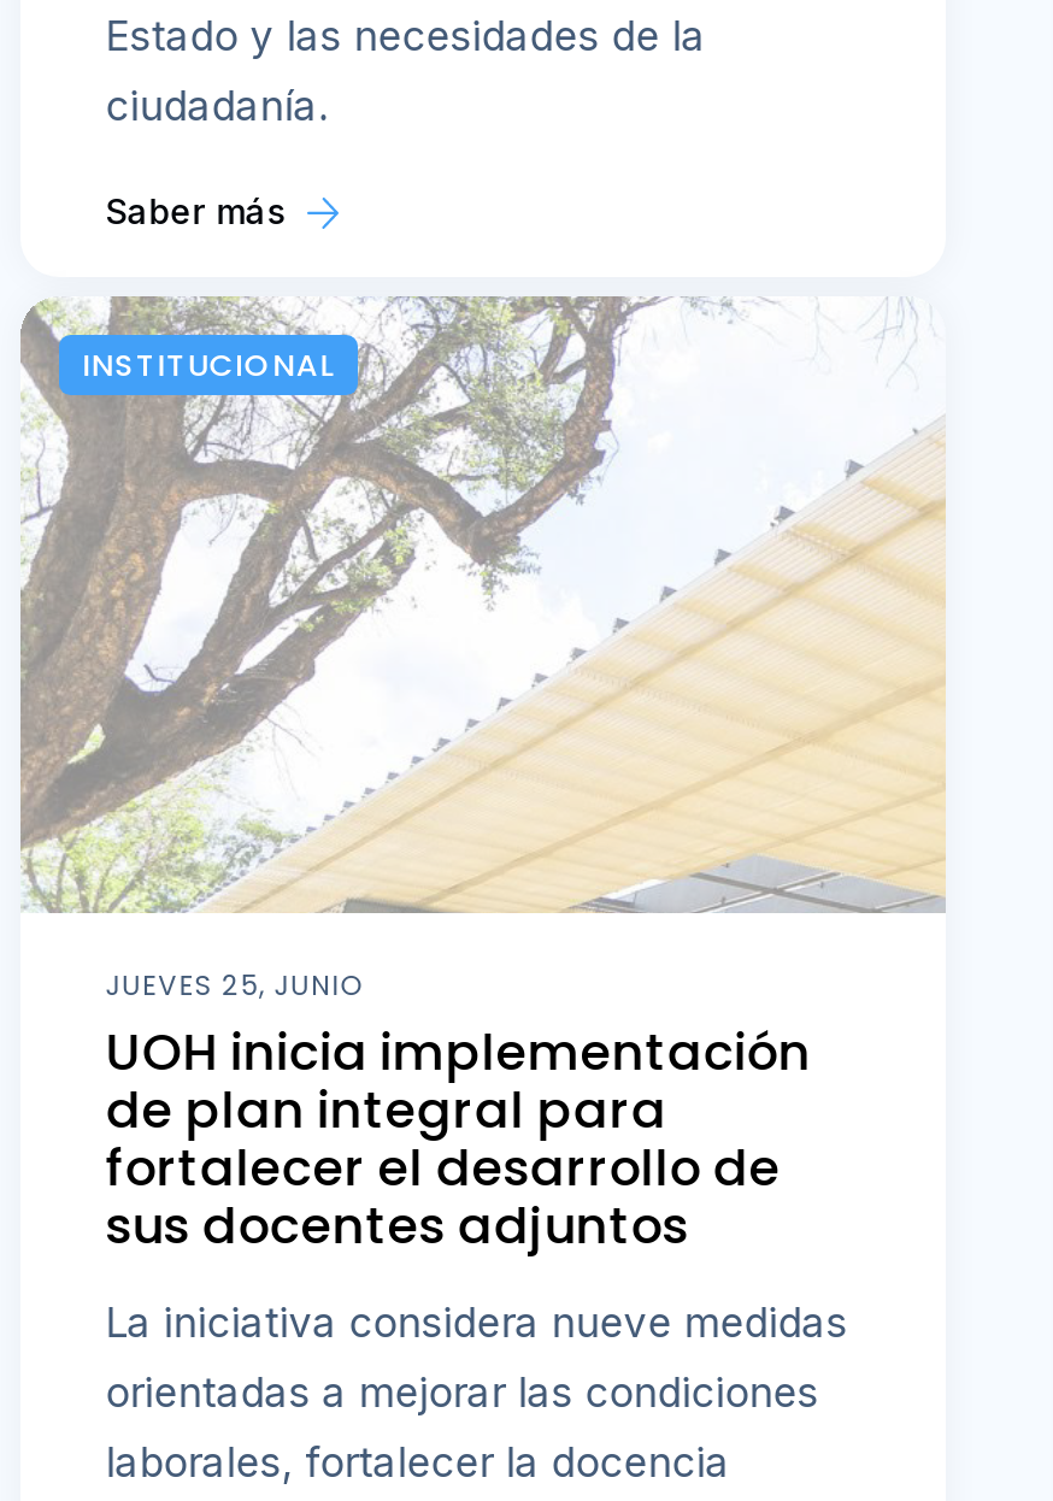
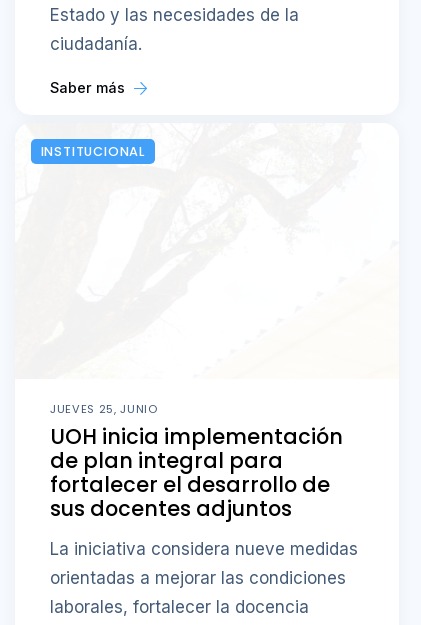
- [image]
